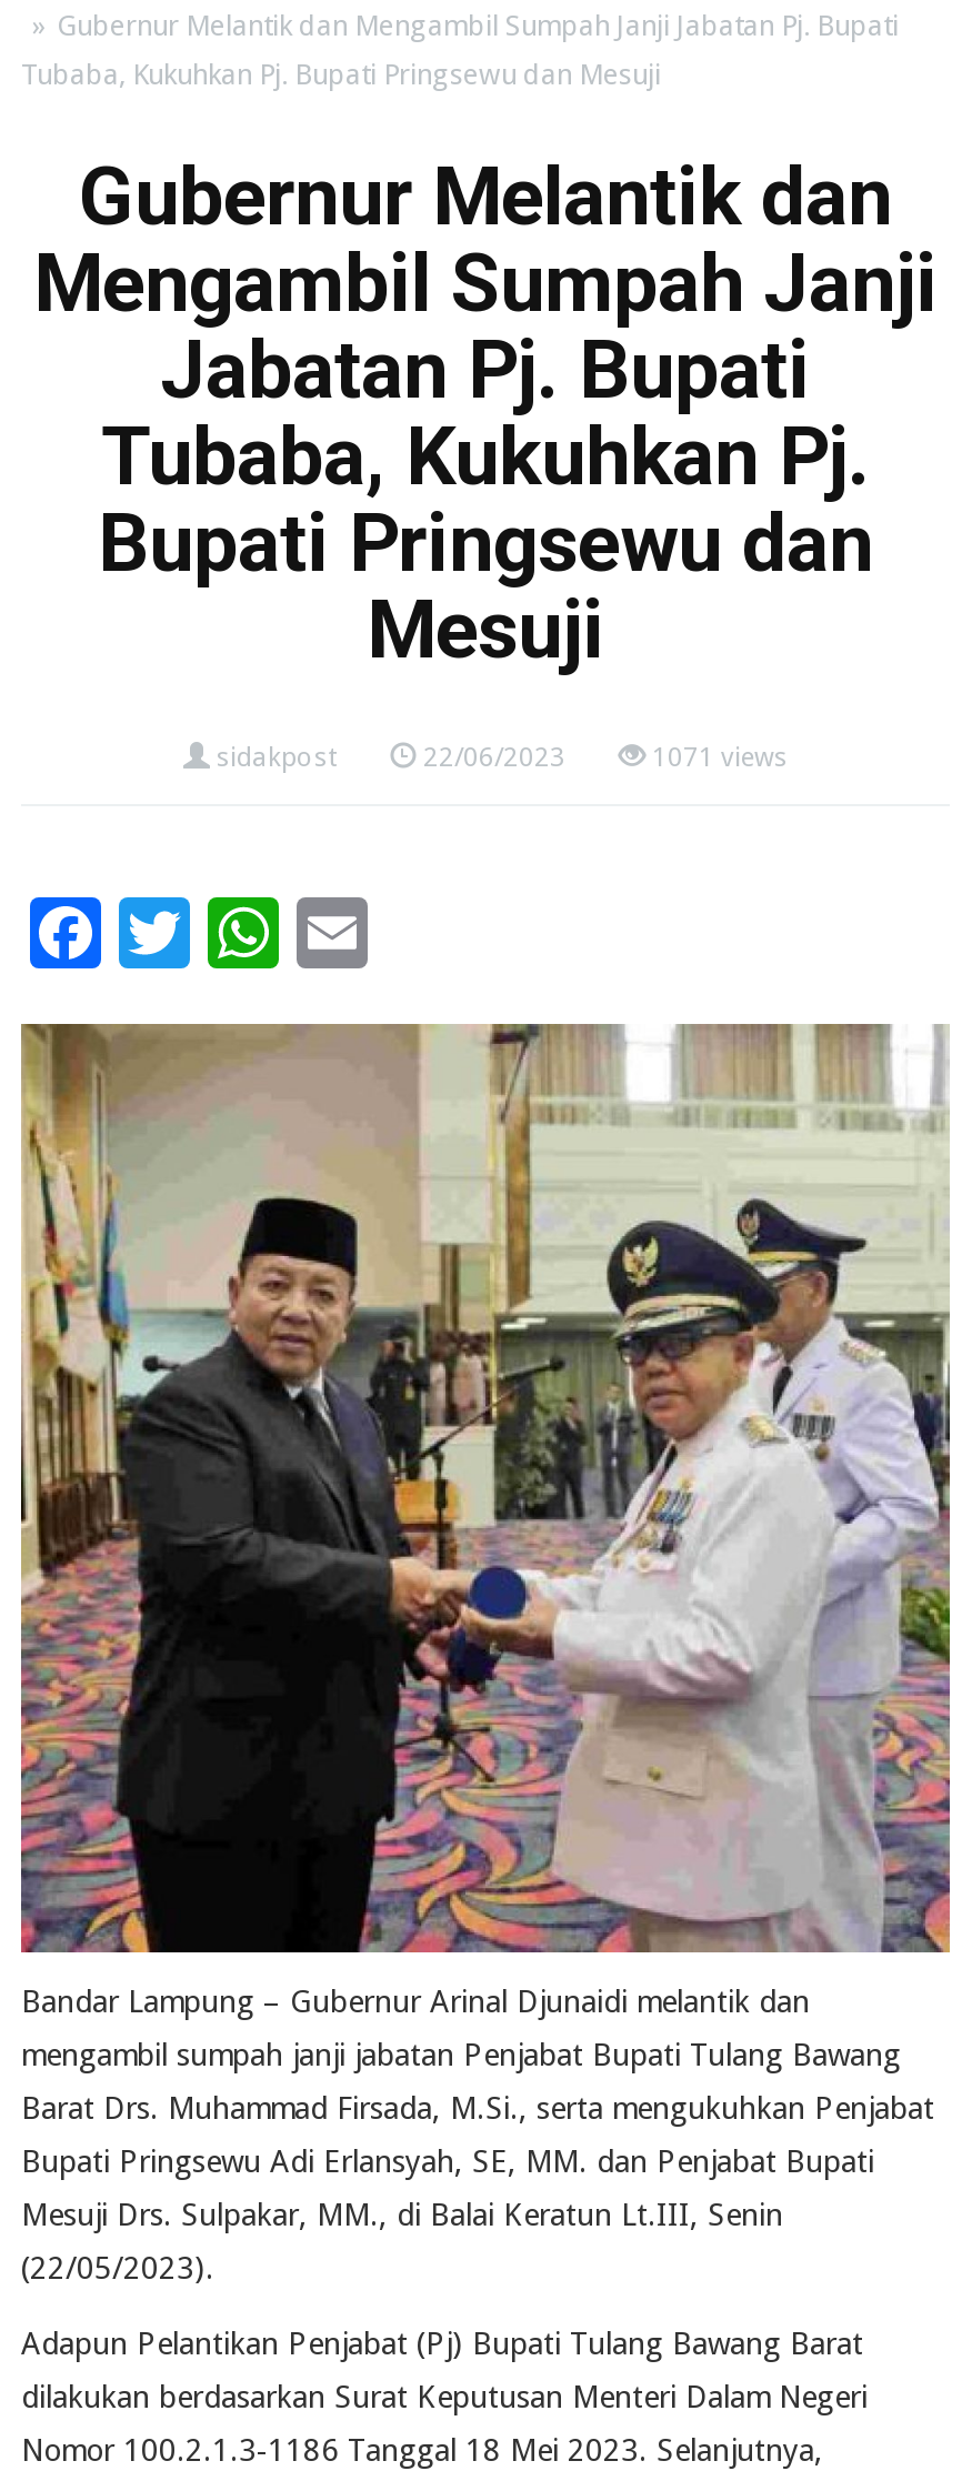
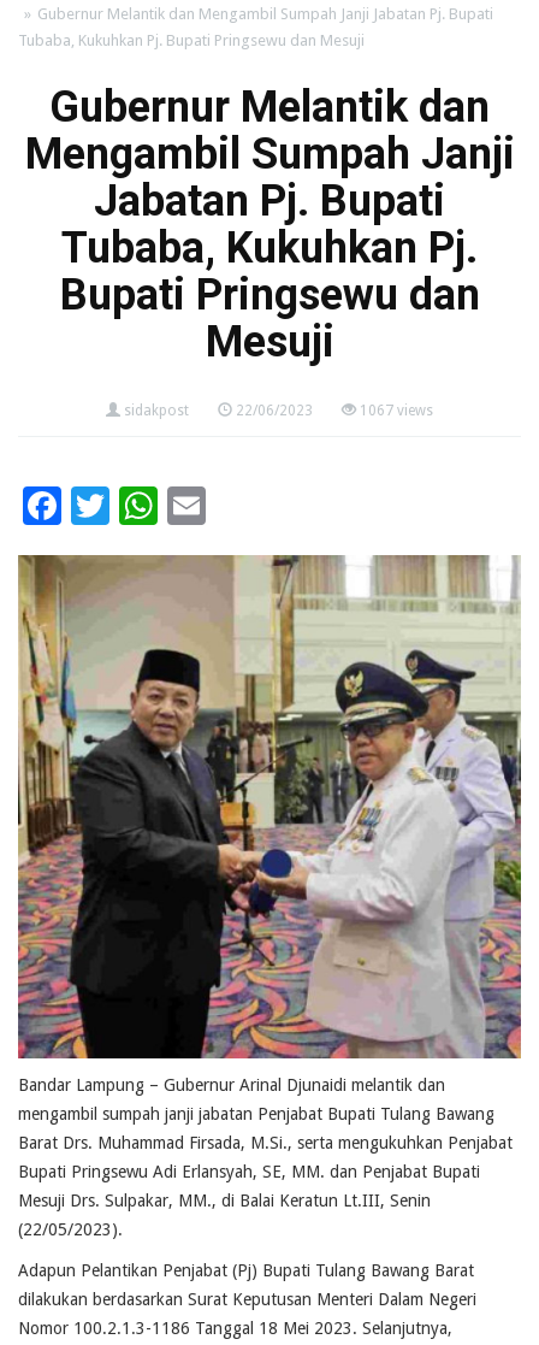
- 1071 views
+ 1067 views
